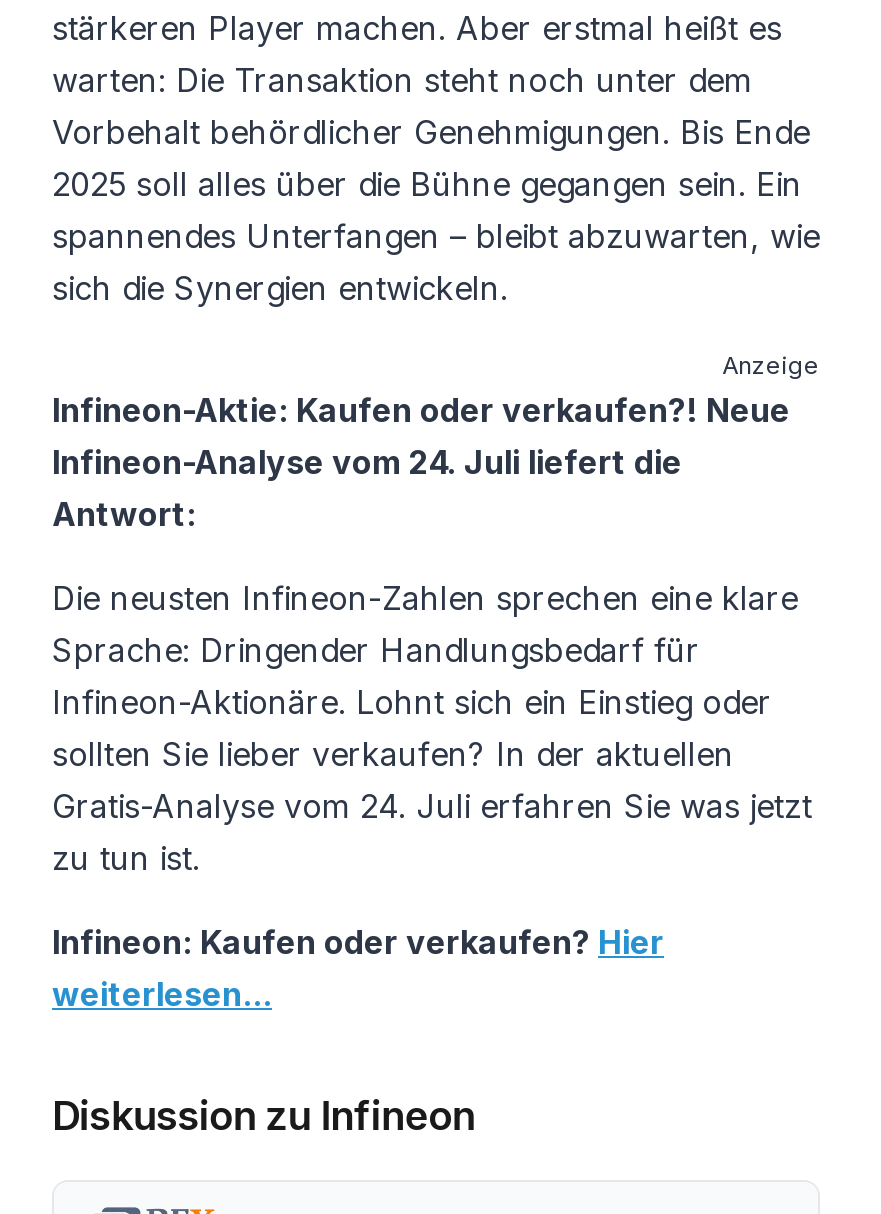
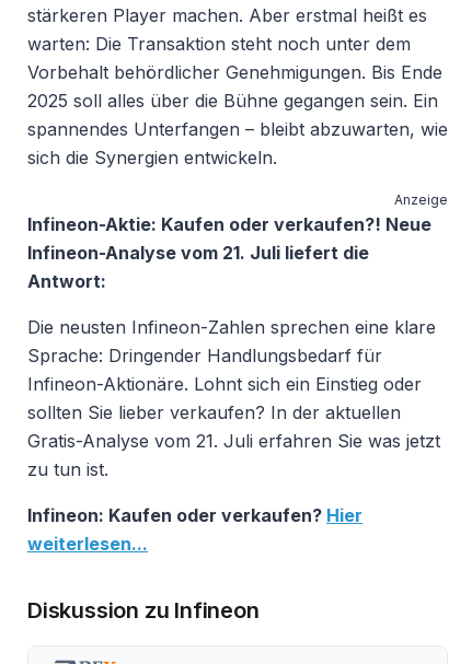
- Infineon-Analyse vom 24. Juli liefert die
+ Infineon-Analyse vom 21. Juli liefert die

- Gratis-Analyse vom 24. Juli erfahren Sie was jetzt
+ Gratis-Analyse vom 21. Juli erfahren Sie was jetzt
